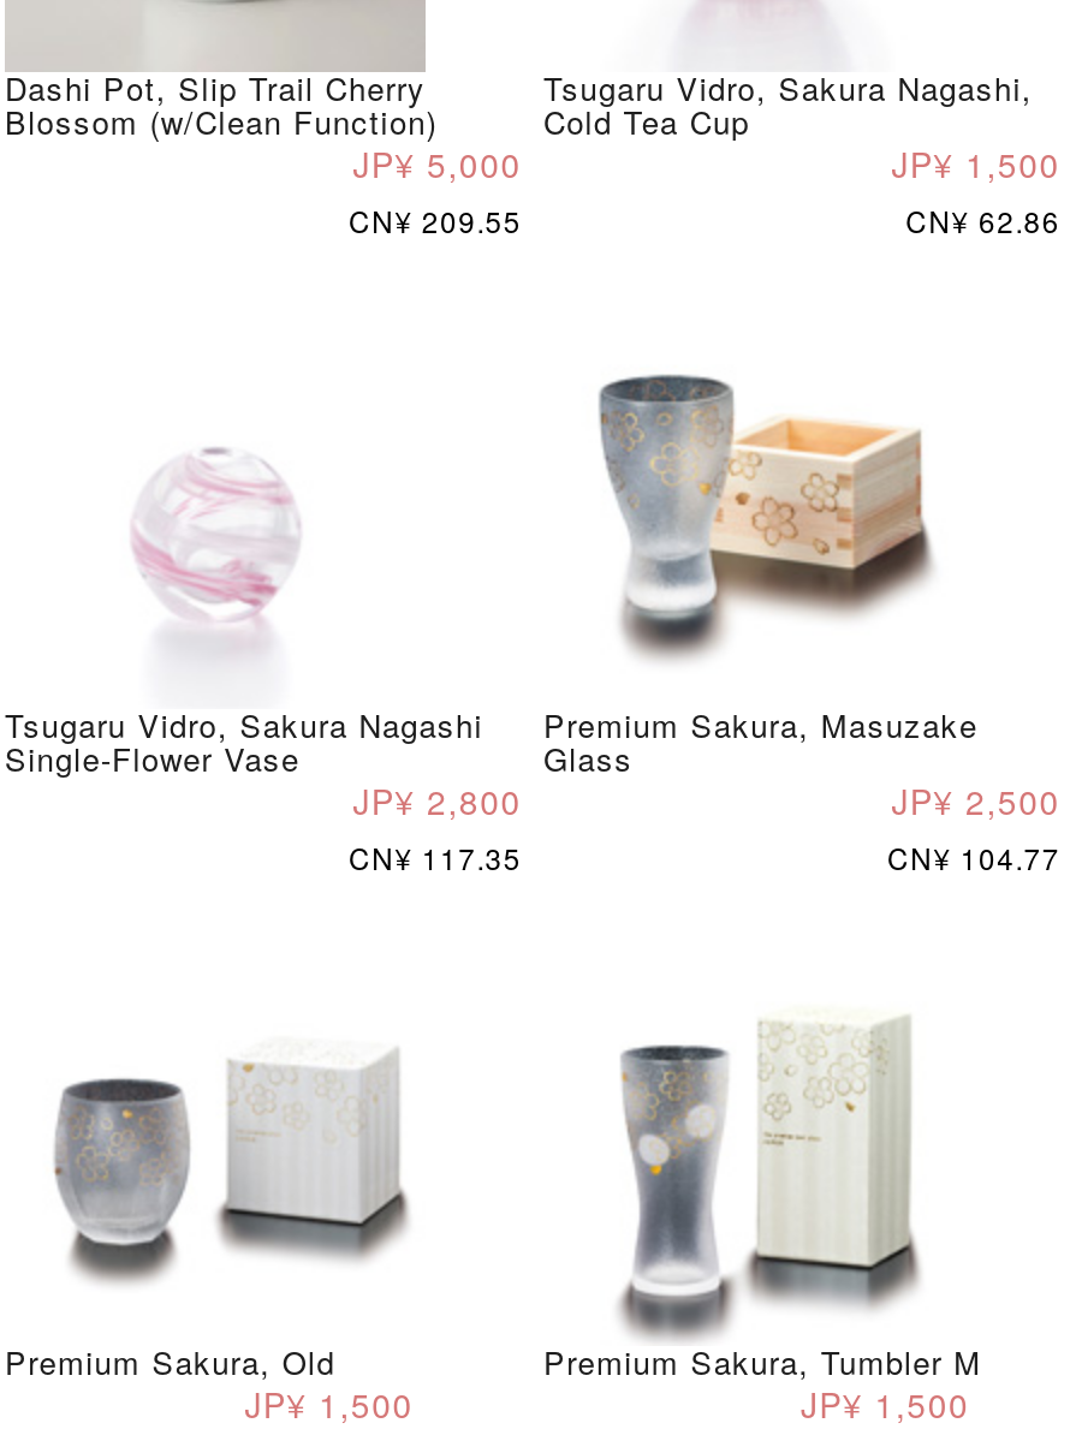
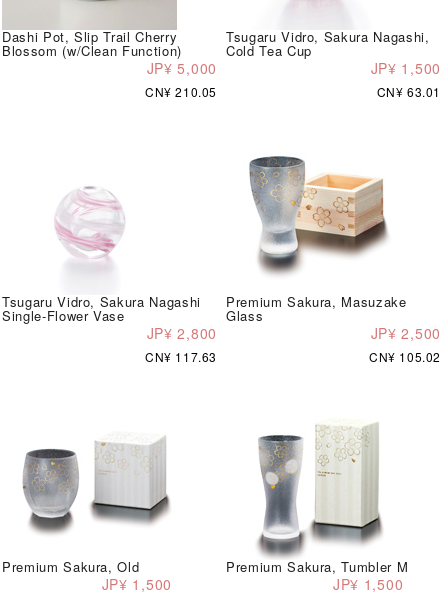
- CN¥ 209.55
+ CN¥ 210.05

- CN¥ 62.86
+ CN¥ 63.01

- CN¥ 117.35
+ CN¥ 117.63

- CN¥ 104.77
+ CN¥ 105.02
